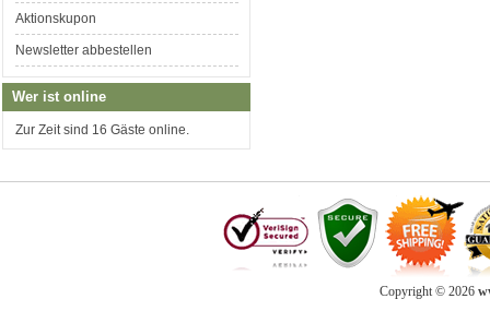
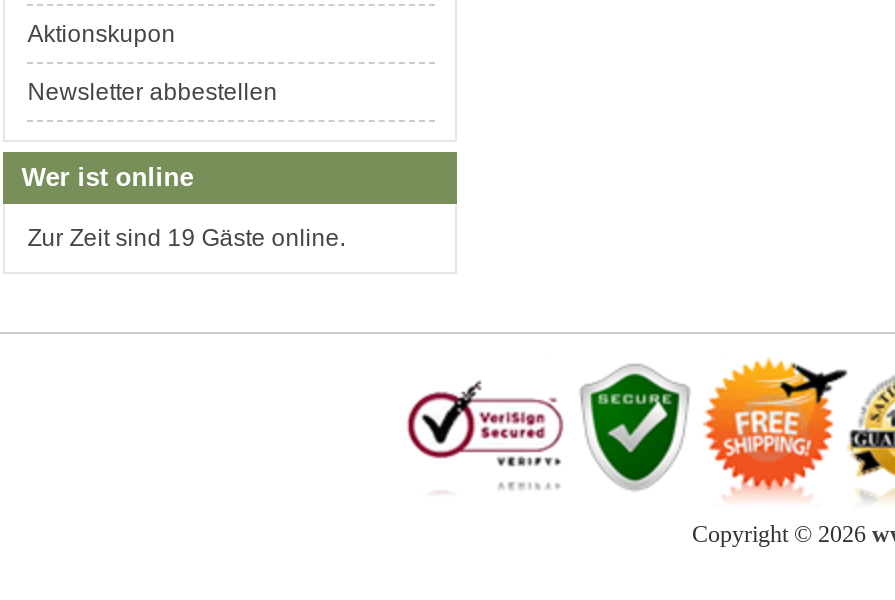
- Zur Zeit sind 16 Gäste online.
+ Zur Zeit sind 19 Gäste online.
